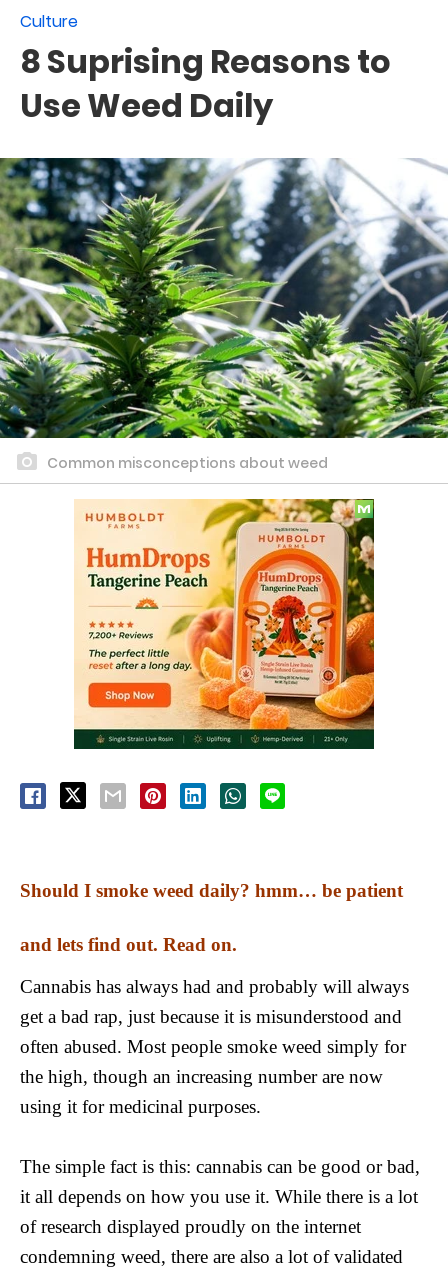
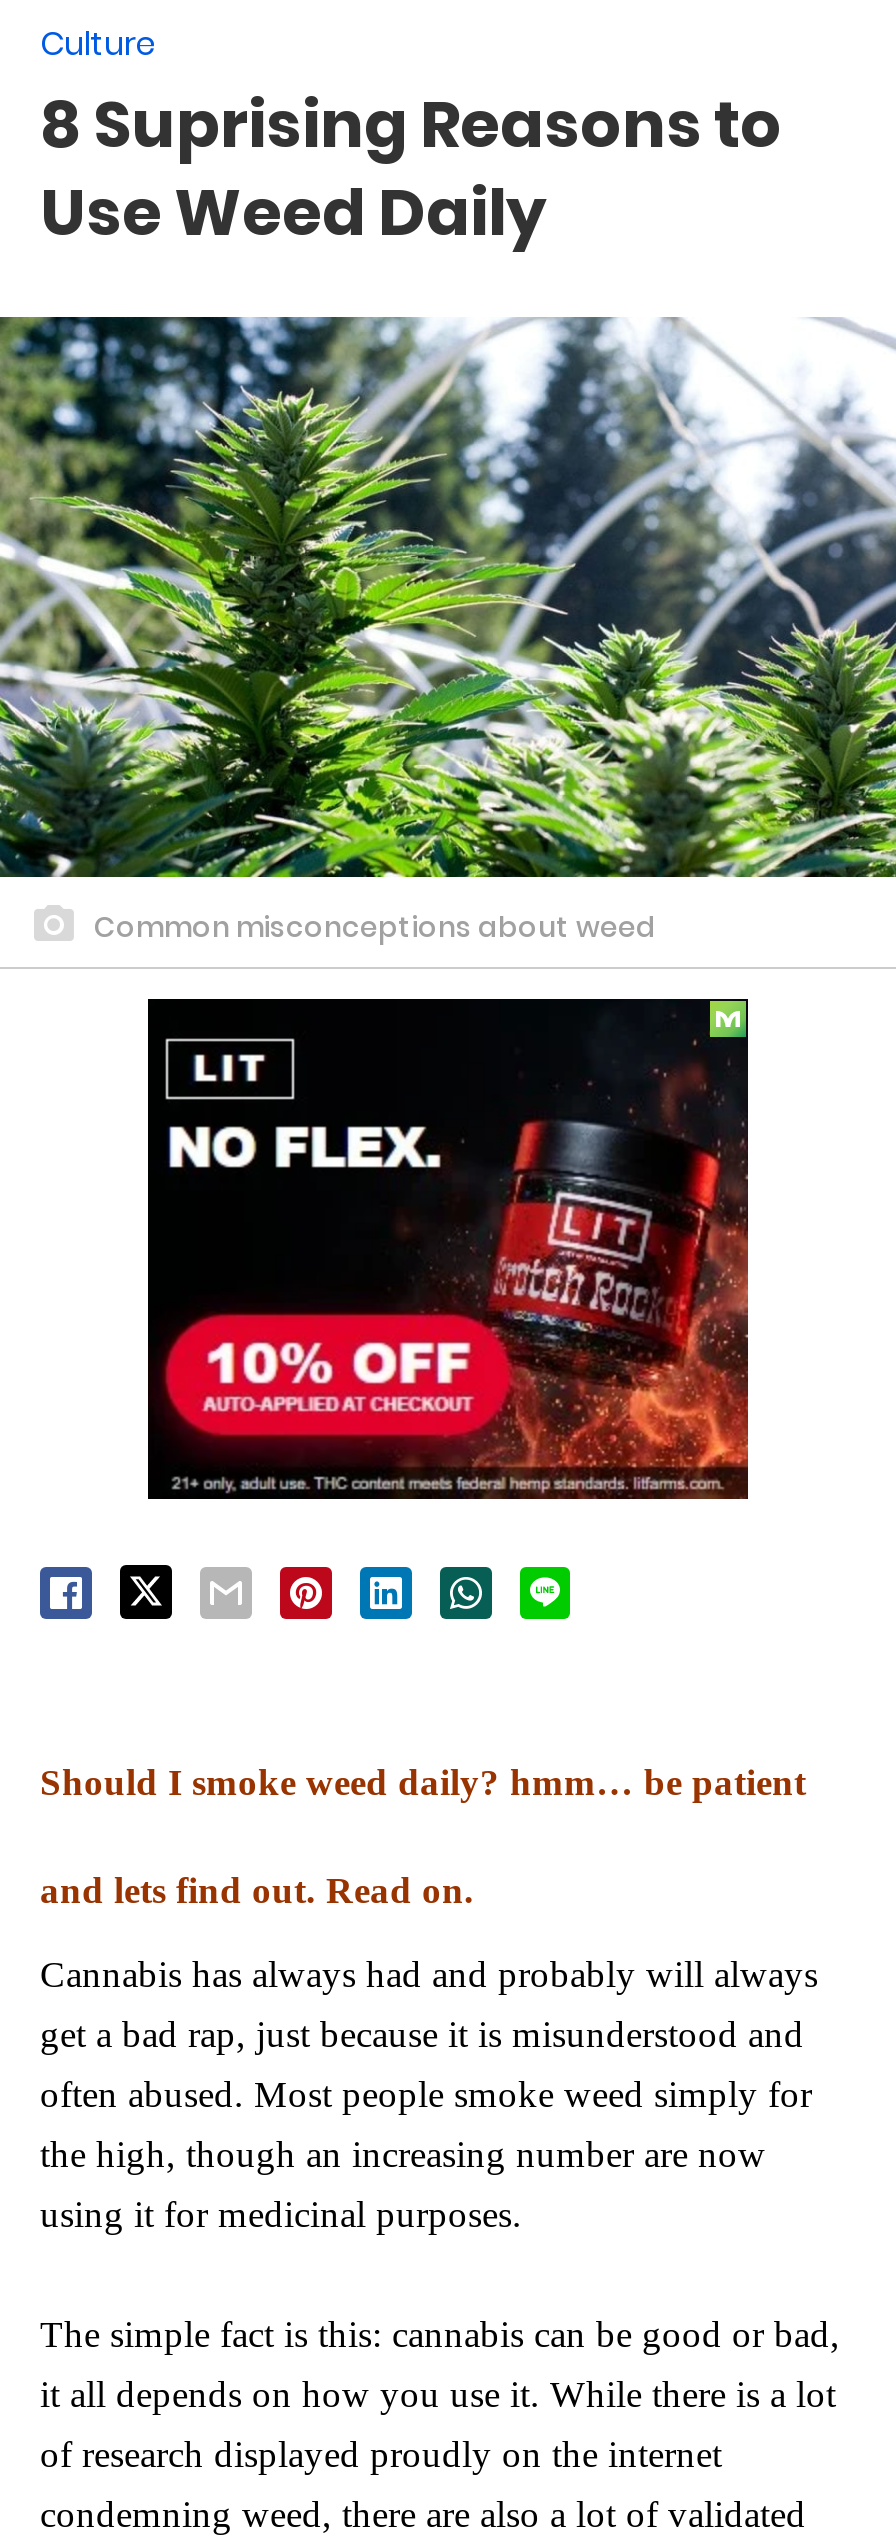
- [image]
+ [image]
